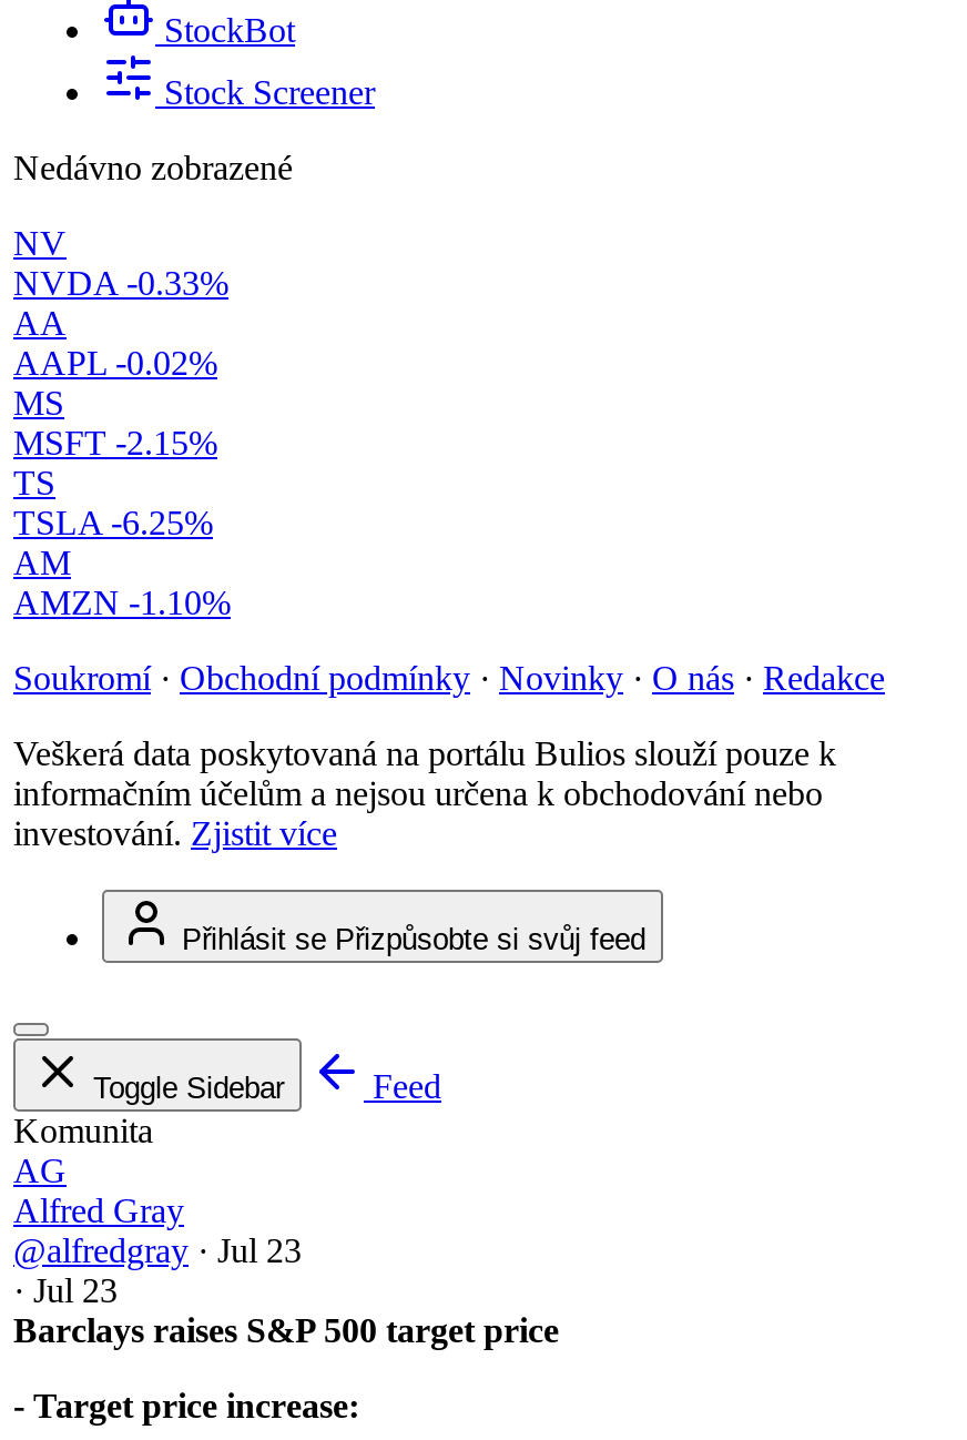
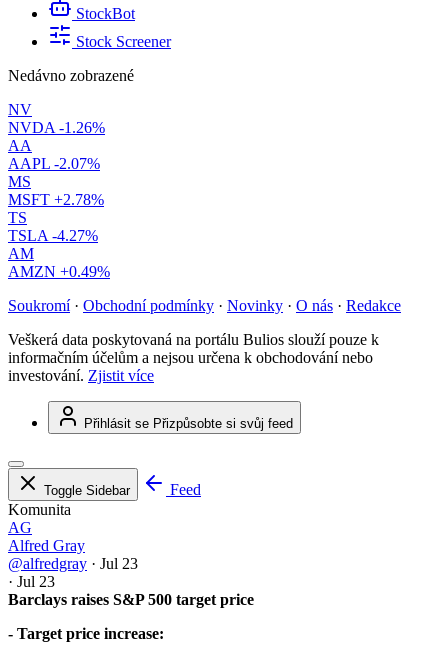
- NVDA -0.33%
+ NVDA -1.26%

- AAPL -0.02%
+ AAPL -2.07%

- MSFT -2.15%
+ MSFT +2.78%

- TSLA -6.25%
+ TSLA -4.27%

- AMZN -1.10%
+ AMZN +0.49%
